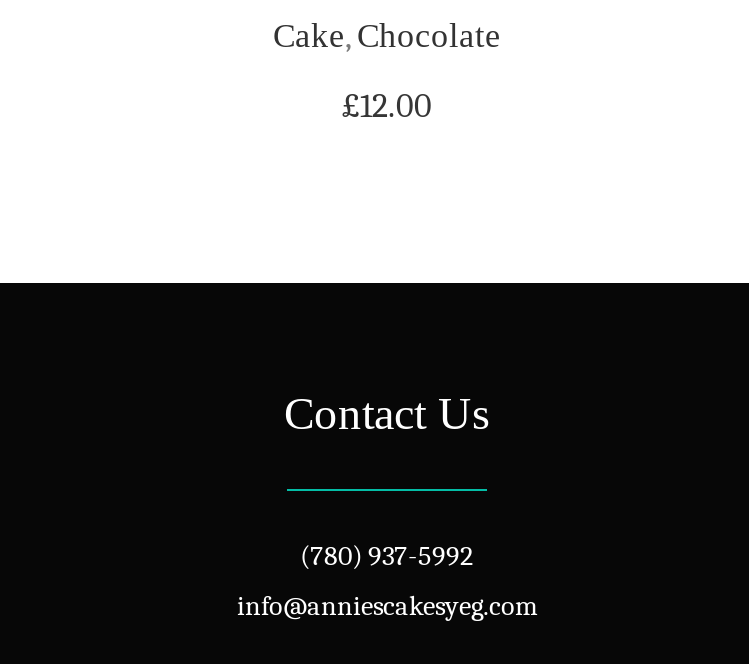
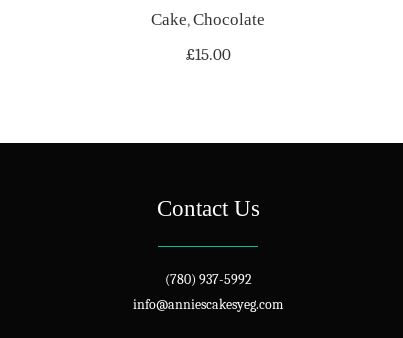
- £12.00
+ £15.00
